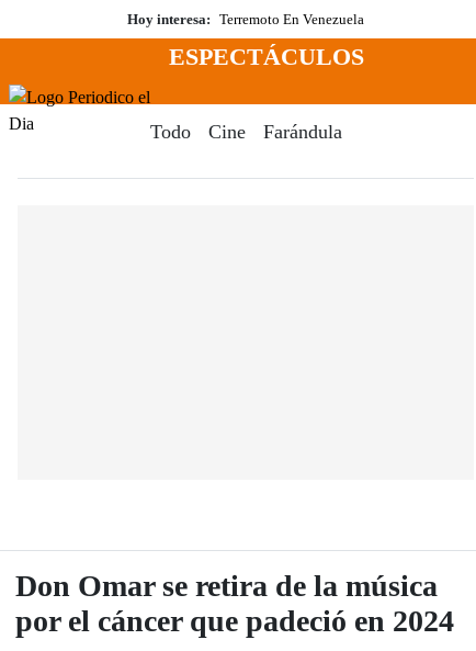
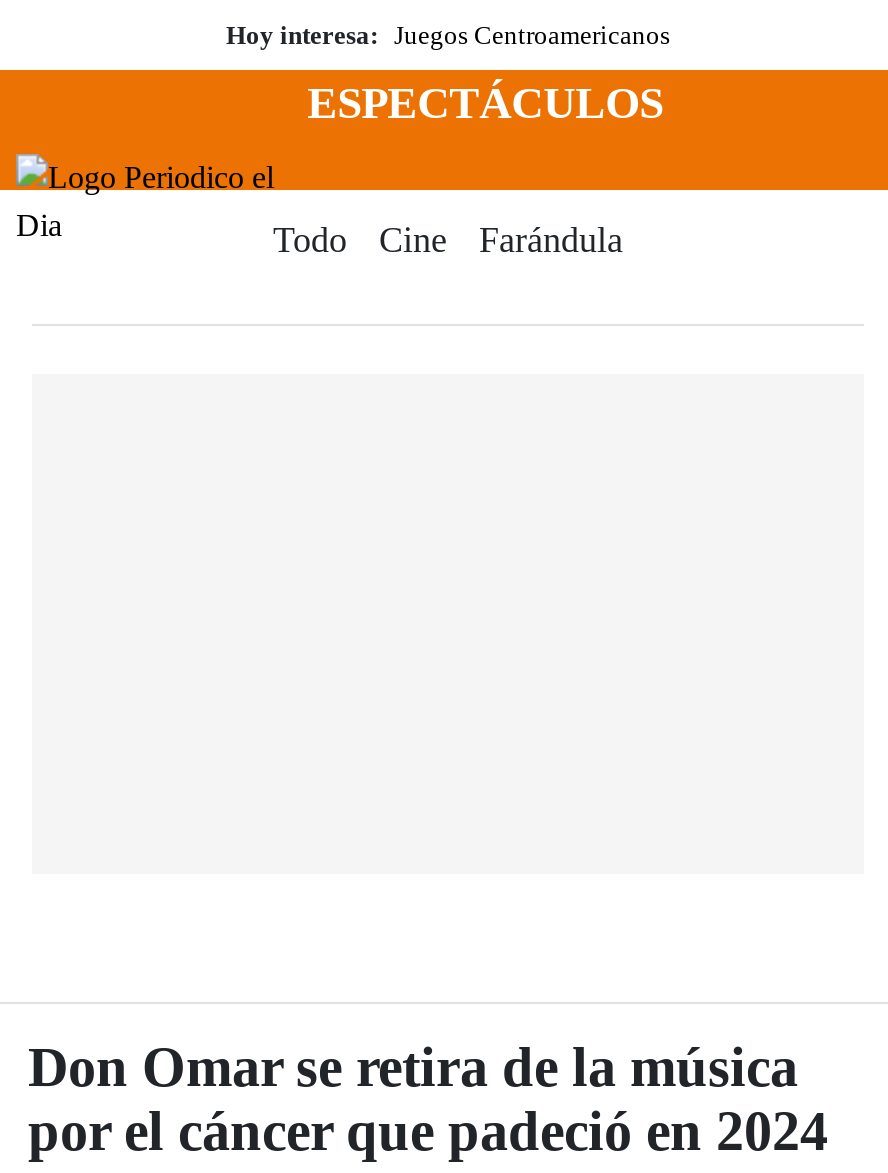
- Hoy interesa: Terremoto En Venezuela
+ Hoy interesa: Juegos Centroamericanos
